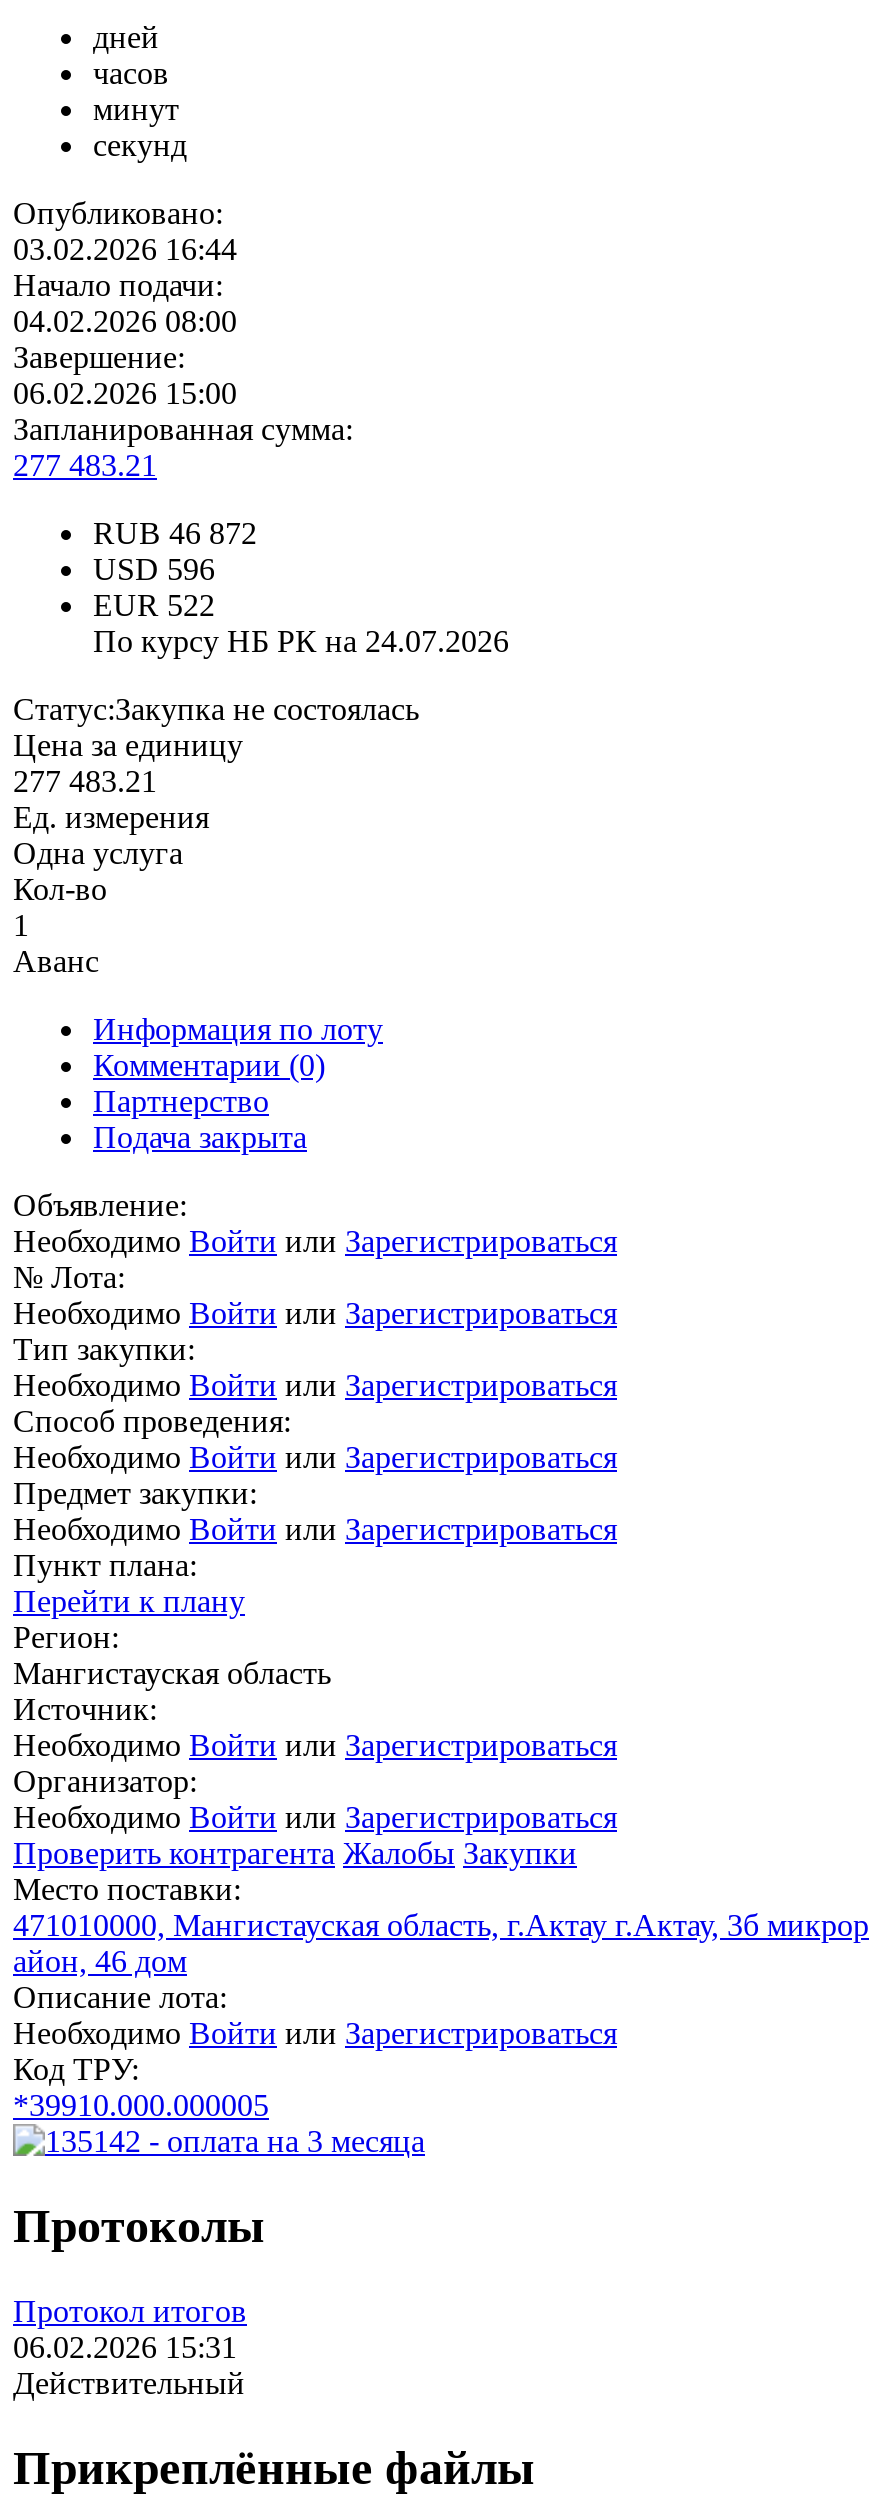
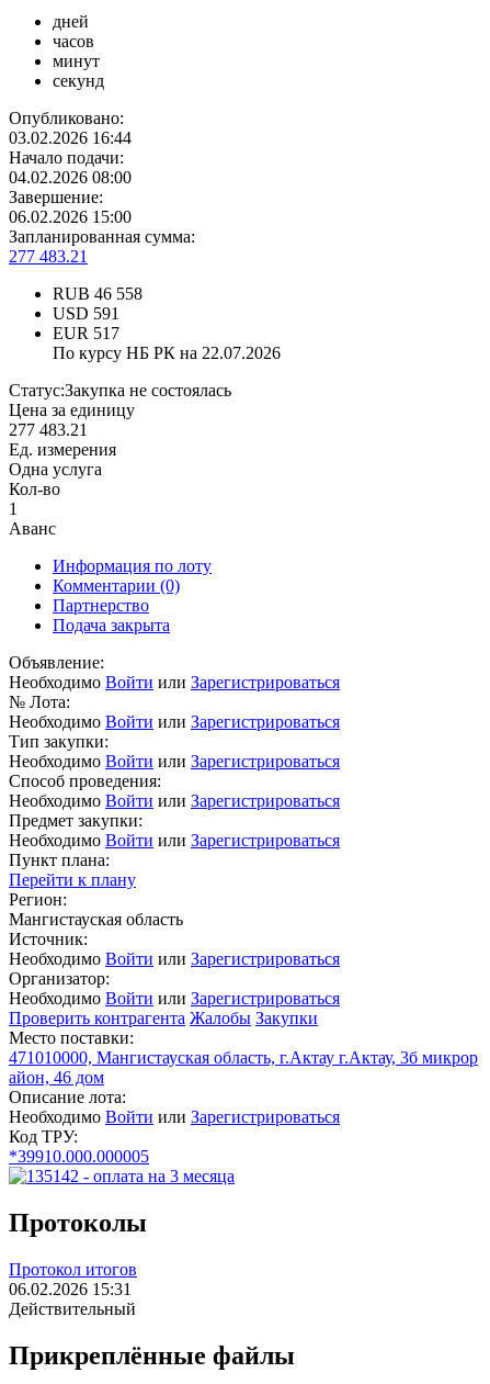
- RUB 46 872
+ RUB 46 558

- USD 596
+ USD 591

- EUR 522
+ EUR 517

- По курсу НБ РК на 24.07.2026
+ По курсу НБ РК на 22.07.2026
